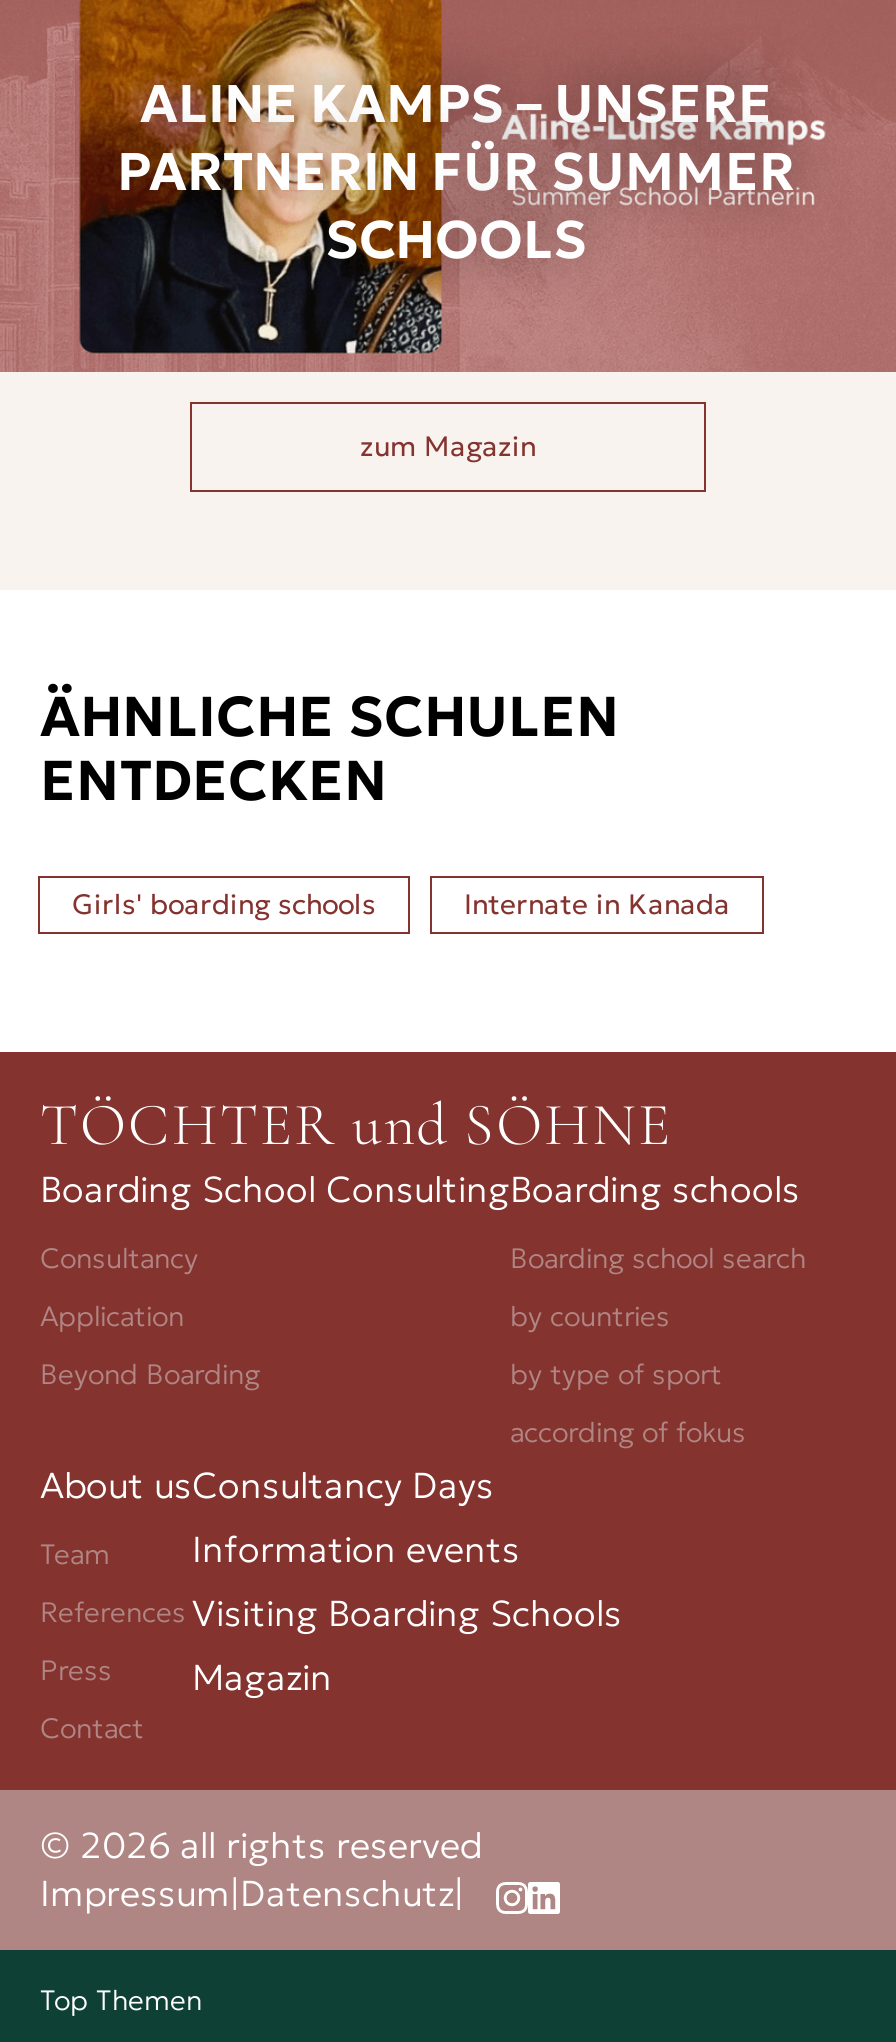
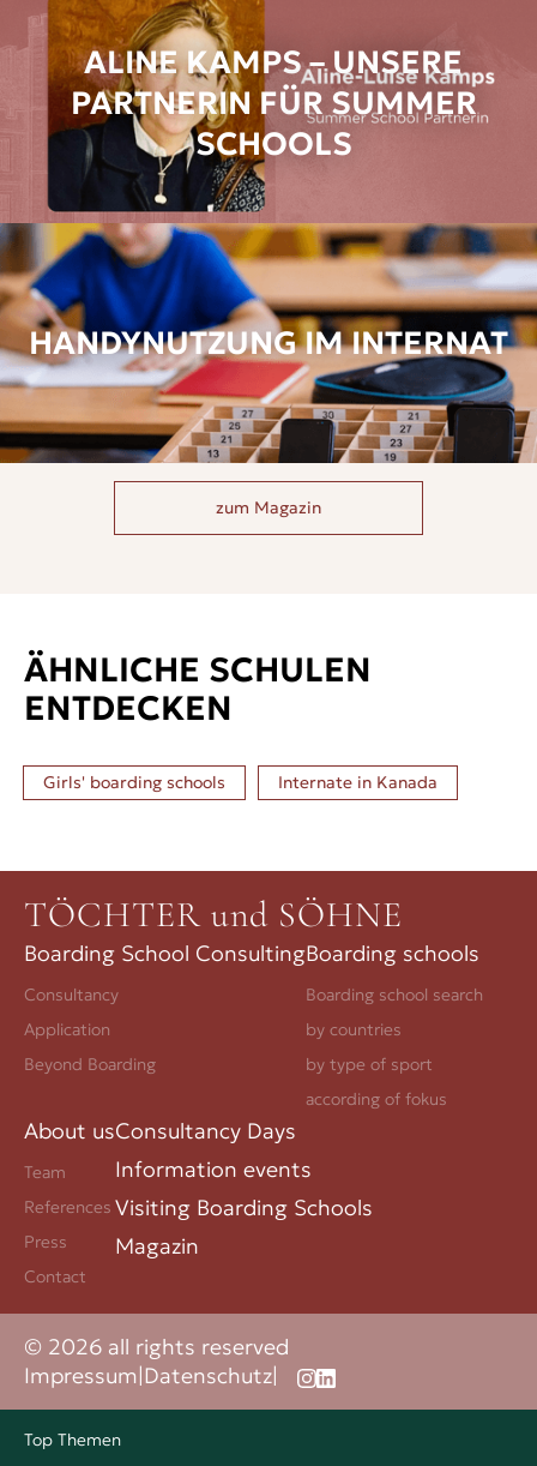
+ [image]
+ HANDYNUTZUNG IM INTERNAT
